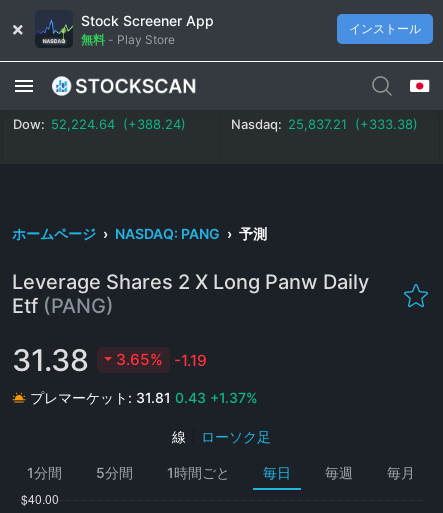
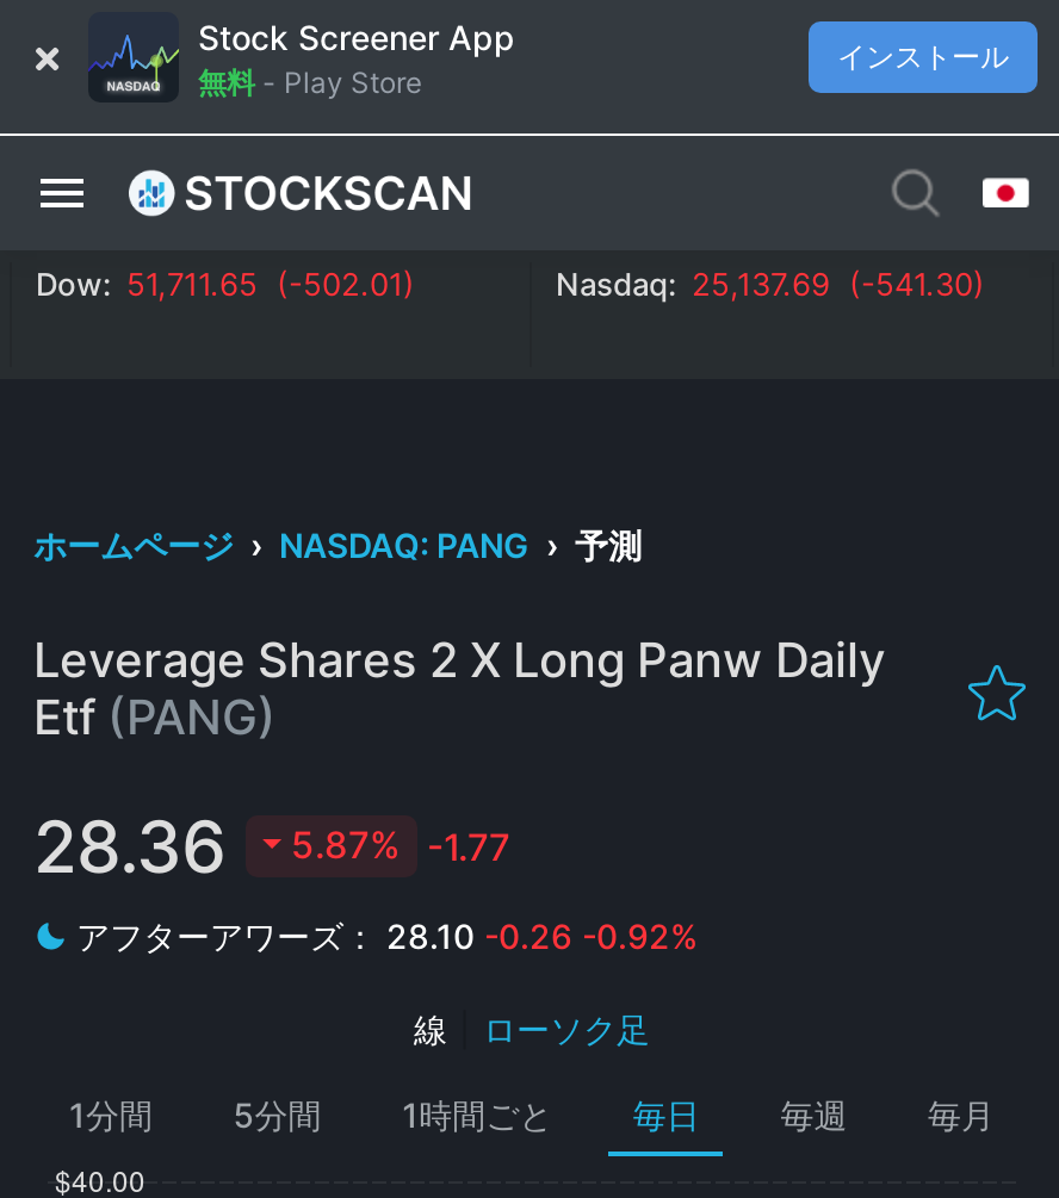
- Dow: 52,224.64 (+388.24)
+ Dow: 51,711.65 (-502.01)

- Nasdaq: 25,837.21 (+333.38)
+ Nasdaq: 25,137.69 (-541.30)

- 31.38
- 3.65% -1.19
+ 28.36
+ 5.87% -1.77

- プレマーケット: 31.81 0.43 +1.37%
+ アフターアワーズ： 28.10 -0.26 -0.92%
